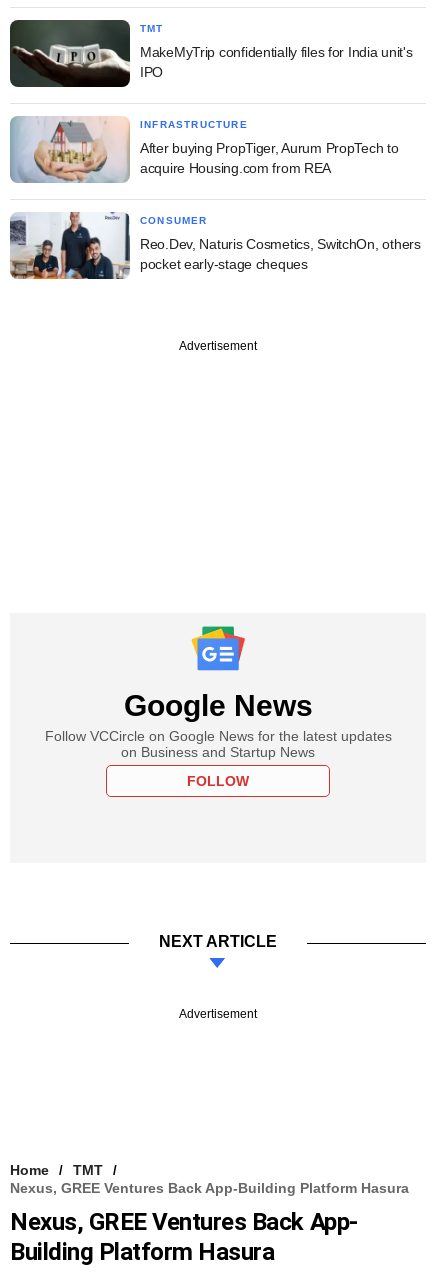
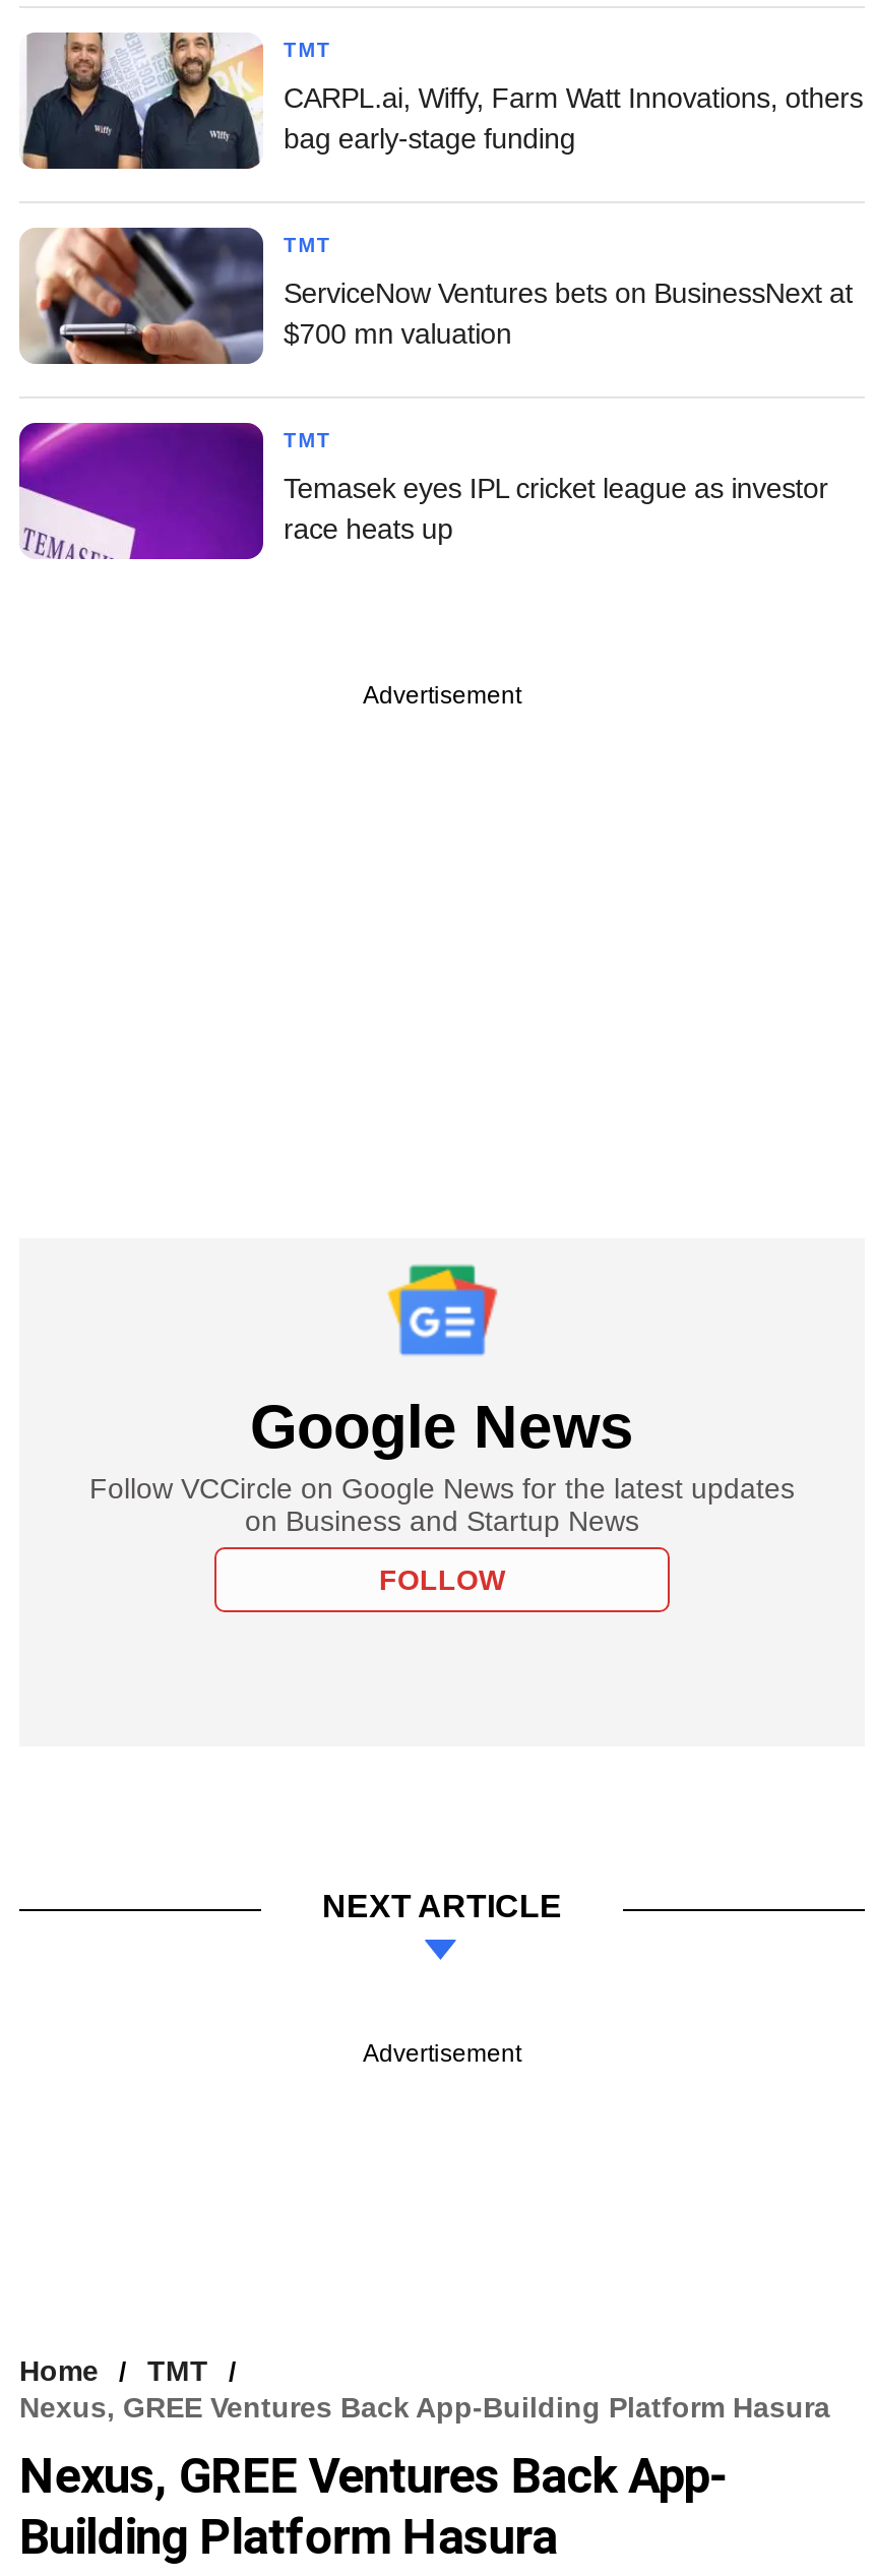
- [image]
- MakeMyTrip confidentially files for India unit's
- IPO
+ [image]
+ CARPL.ai, Wiffy, Farm Watt Innovations, others
+ bag early-stage funding

- [image]
- INFRASTRUCTURE
+ [image]
+ TMT

- After buying PropTiger, Aurum PropTech to
- acquire Housing.com from REA
+ ServiceNow Ventures bets on BusinessNext at
+ $700 mn valuation

- [image]
- CONSUMER
+ [image]
+ TMT

- Reo.Dev, Naturis Cosmetics, SwitchOn, others
- pocket early-stage cheques
+ Temasek eyes IPL cricket league as investor
+ race heats up
